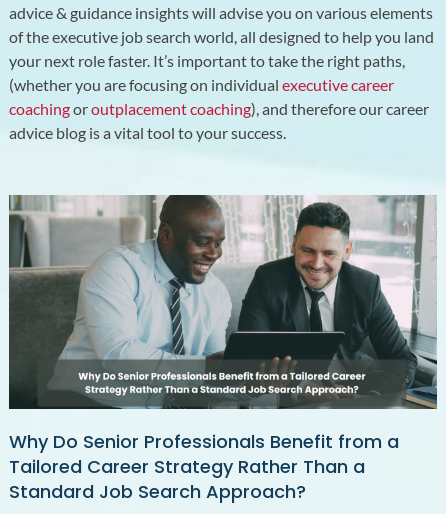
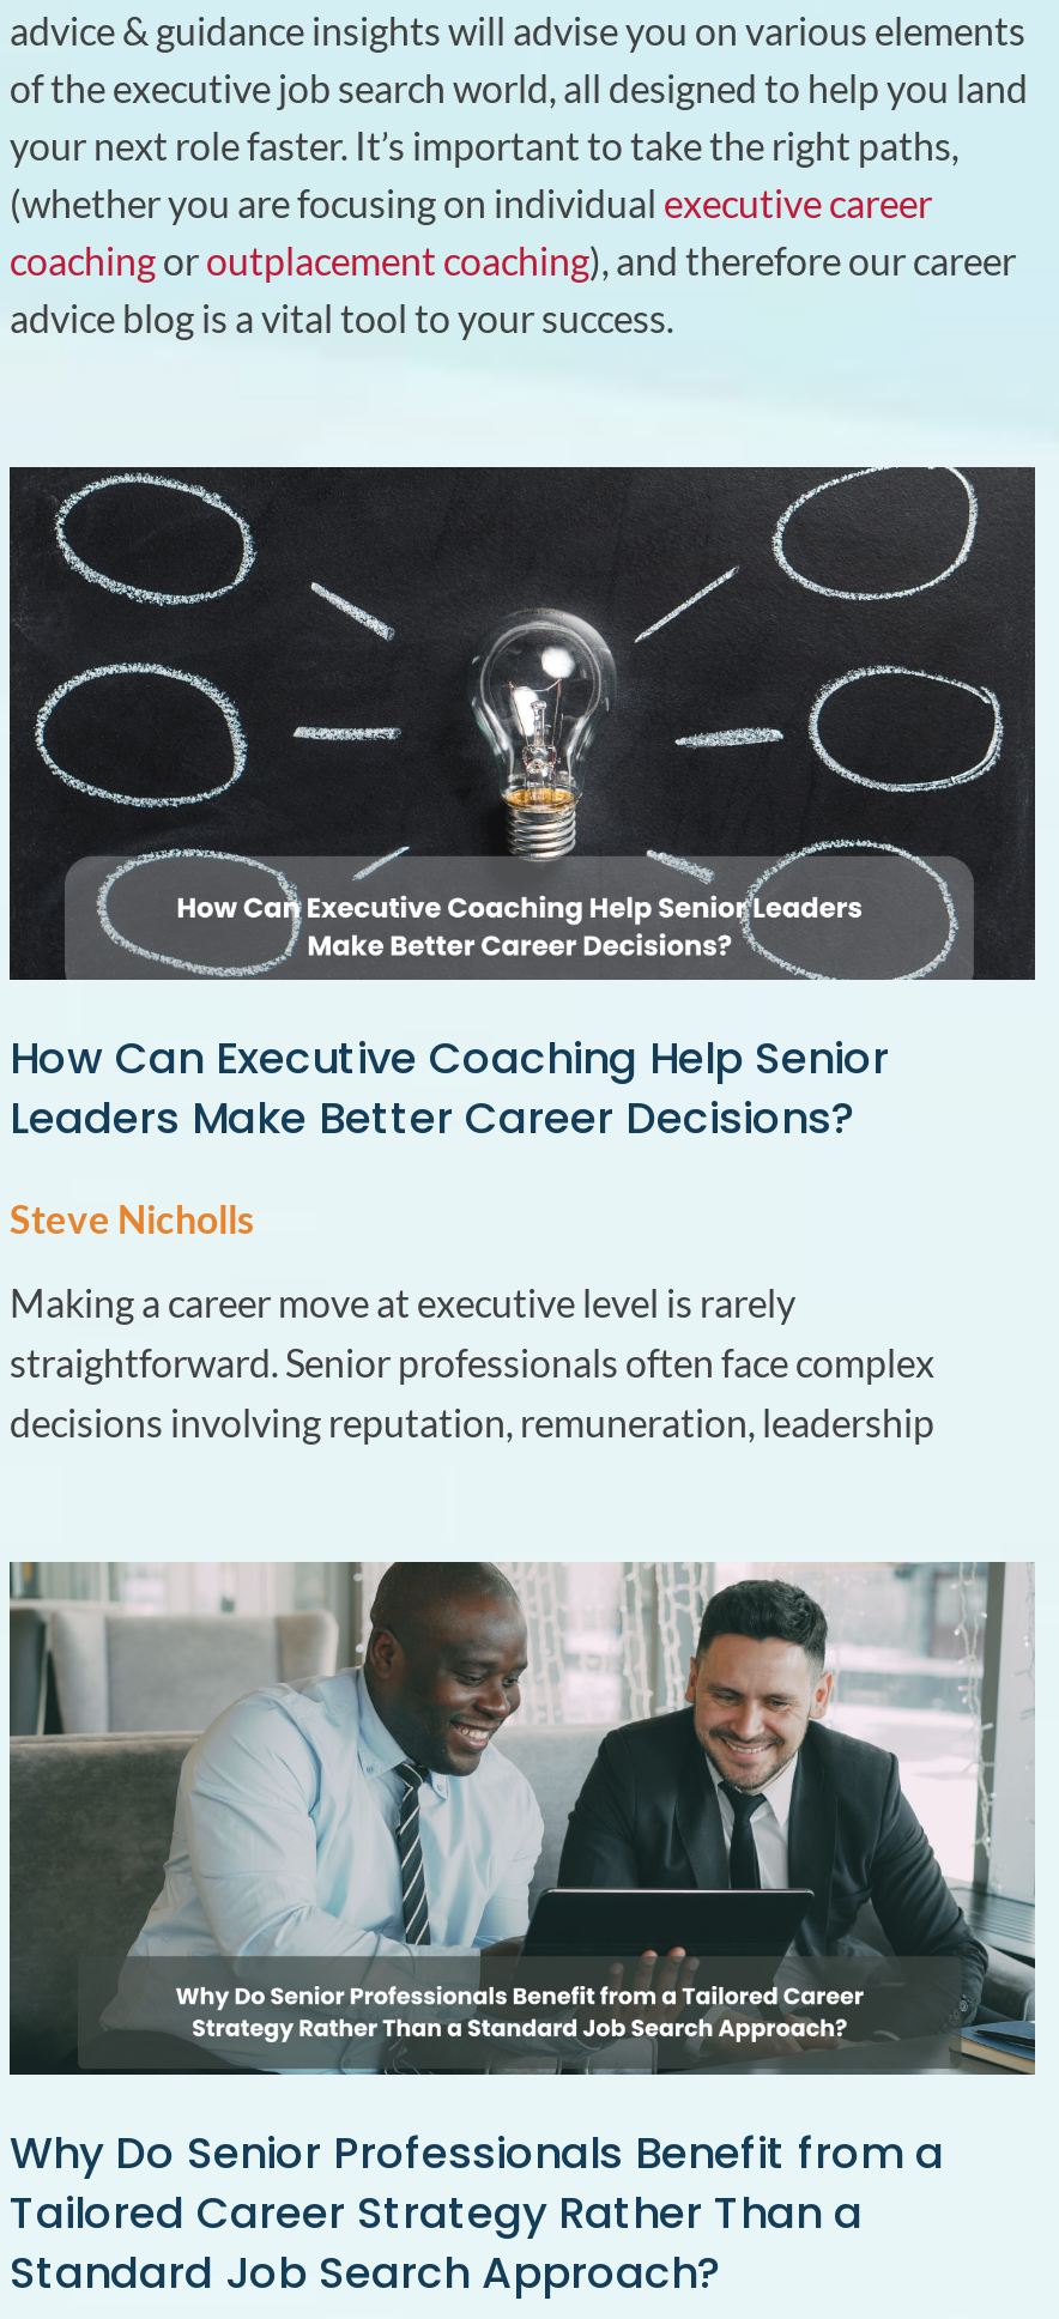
+ [image]
+ How Can Executive Coaching Help Senior
+ Leaders Make Better Career Decisions?
+ Steve Nicholls
+ Making a career move at executive level is rarely
+ straightforward. Senior professionals often face complex
+ decisions involving reputation, remuneration, leadership
